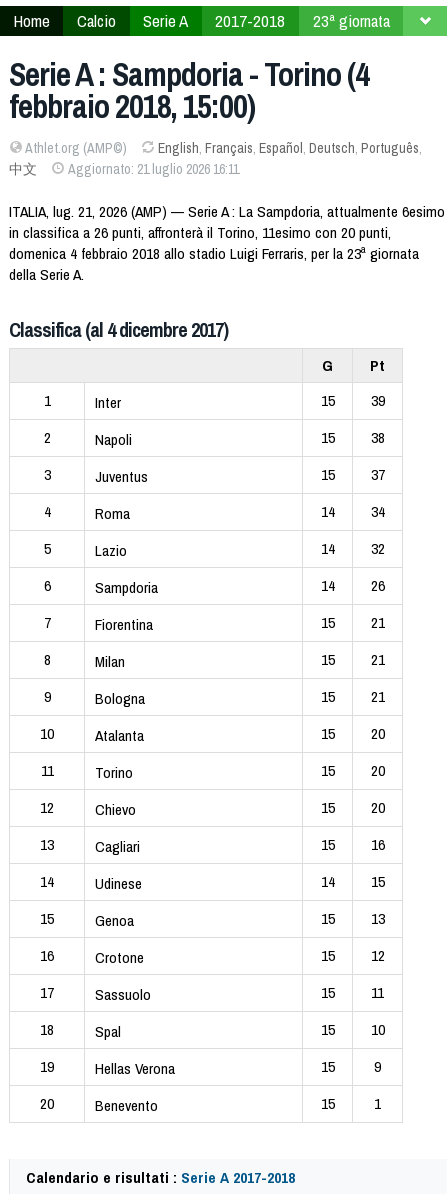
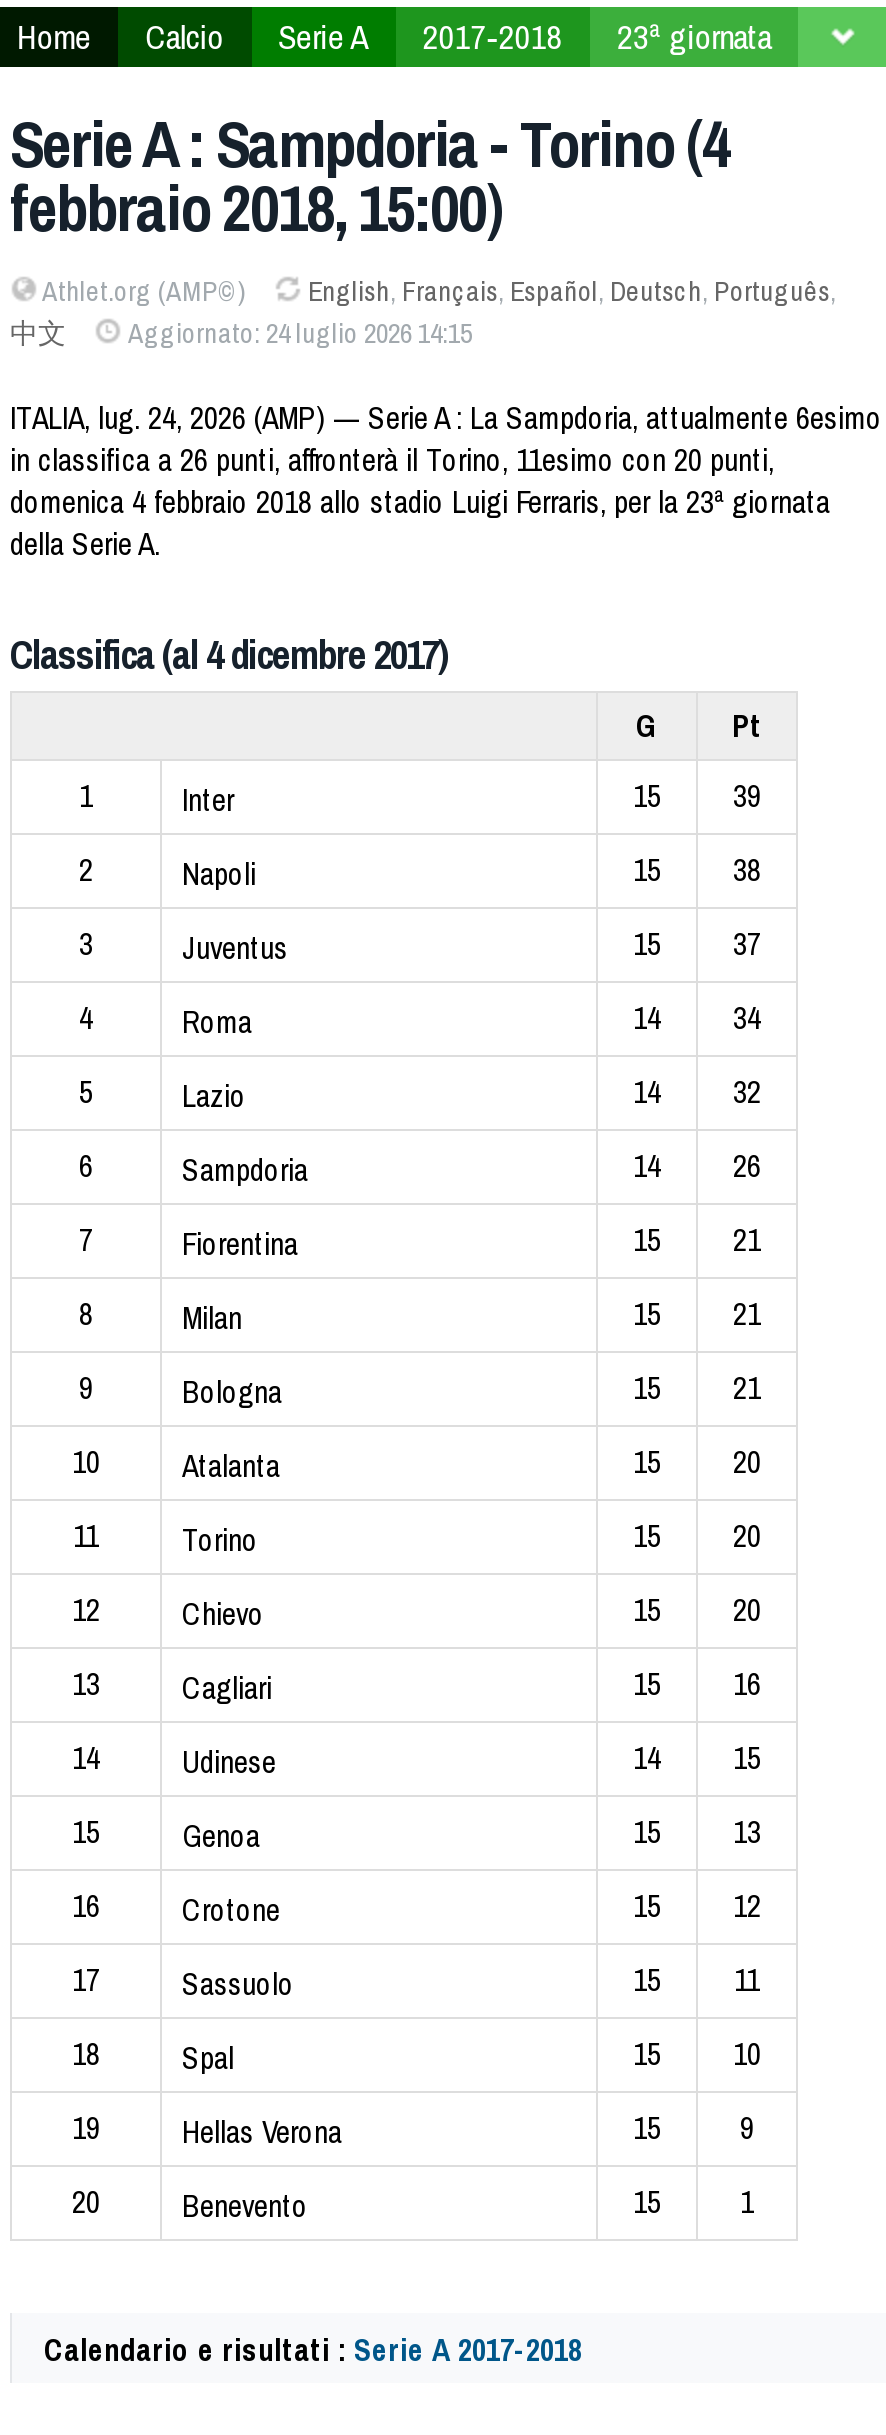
- Aggiornato: 21 luglio 2026 16:11
+ Aggiornato: 24 luglio 2026 14:15

- ITALIA, lug. 21, 2026 (AMP) — Serie A : La Sampdoria, attualmente 6esimo
+ ITALIA, lug. 24, 2026 (AMP) — Serie A : La Sampdoria, attualmente 6esimo
